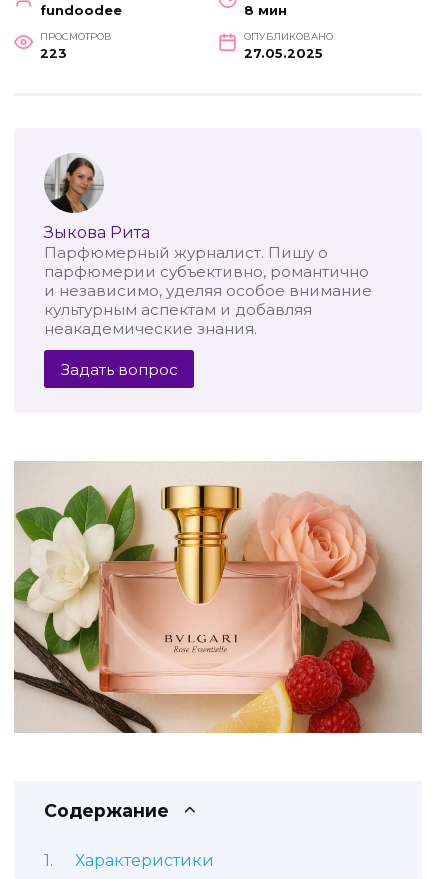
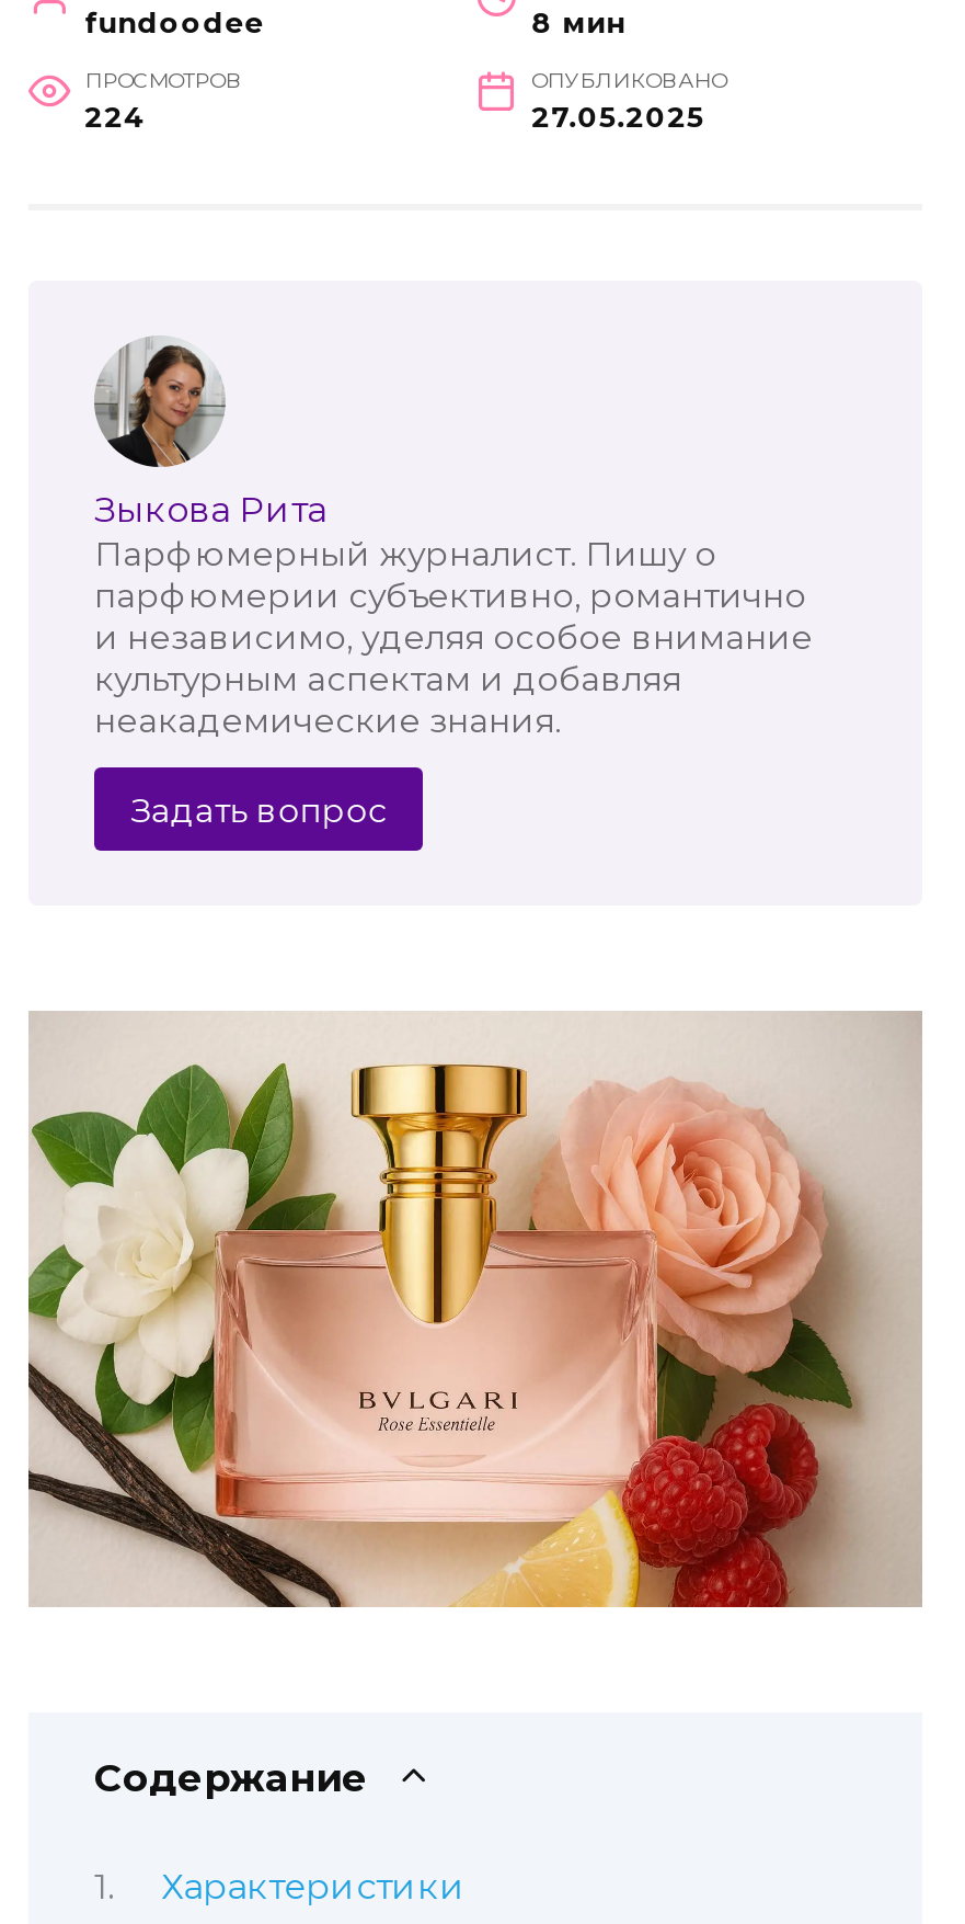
- 223
+ 224
